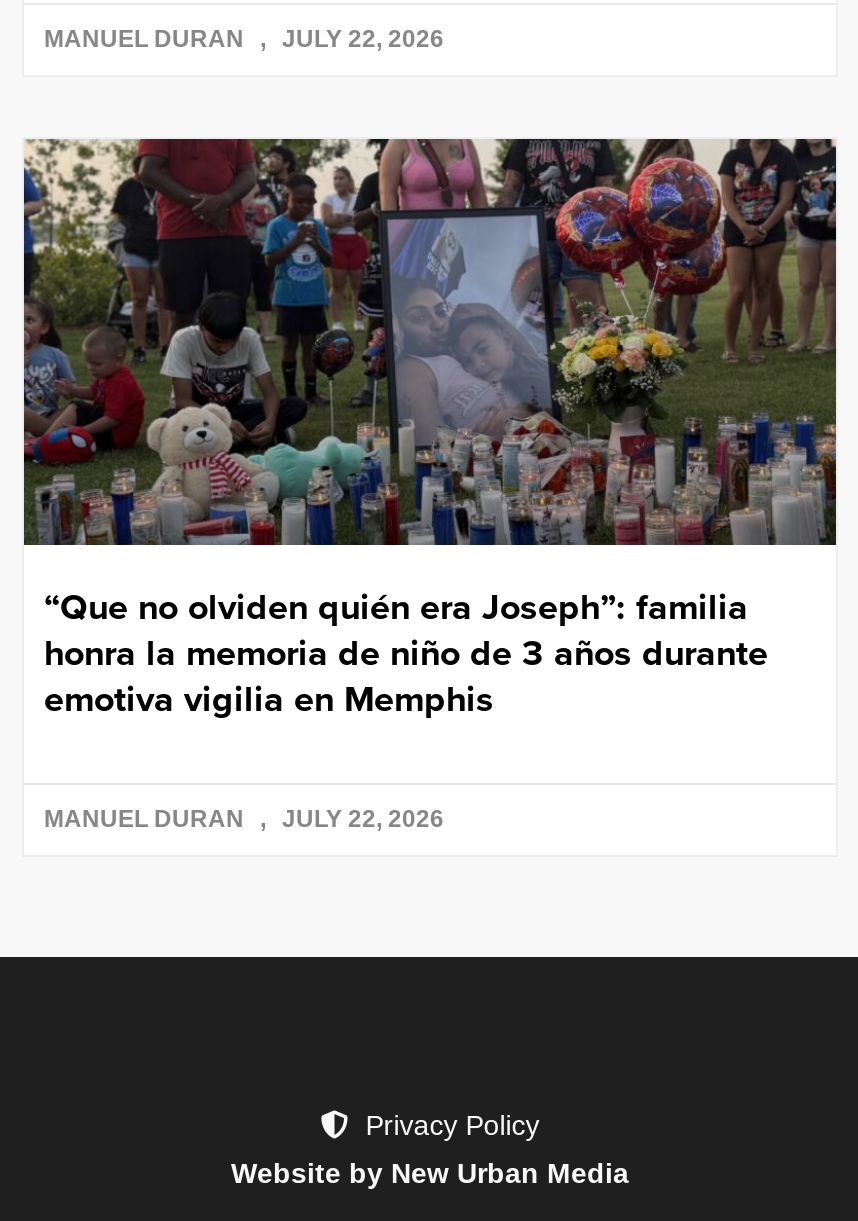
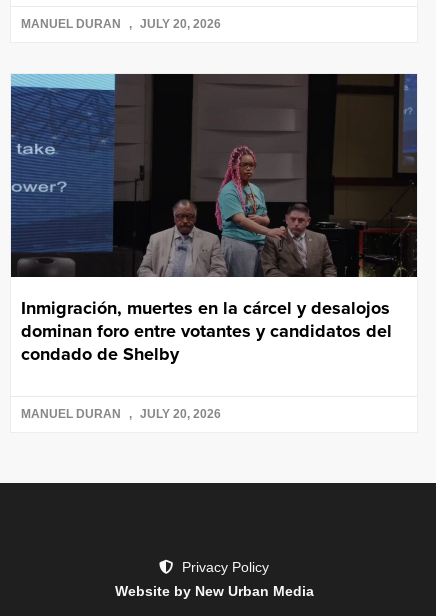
- MANUEL DURAN JULY 22, 2026
+ MANUEL DURAN JULY 20, 2026

- [image]
- “Que no olviden quién era Joseph”: familia
- honra la memoria de niño de 3 años durante
- emotiva vigilia en Memphis
+ [image]
+ Inmigración, muertes en la cárcel y desalojos
+ dominan foro entre votantes y candidatos del
+ condado de Shelby

- MANUEL DURAN JULY 22, 2026
+ MANUEL DURAN JULY 20, 2026
